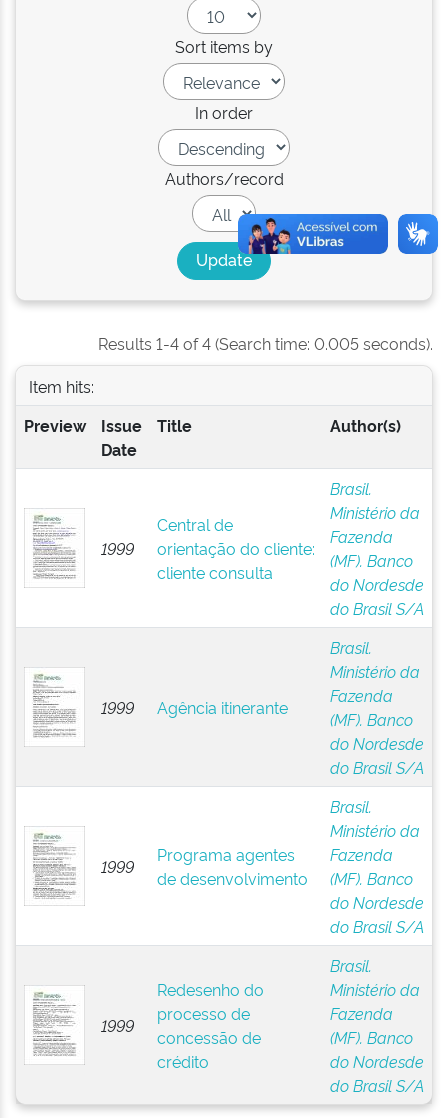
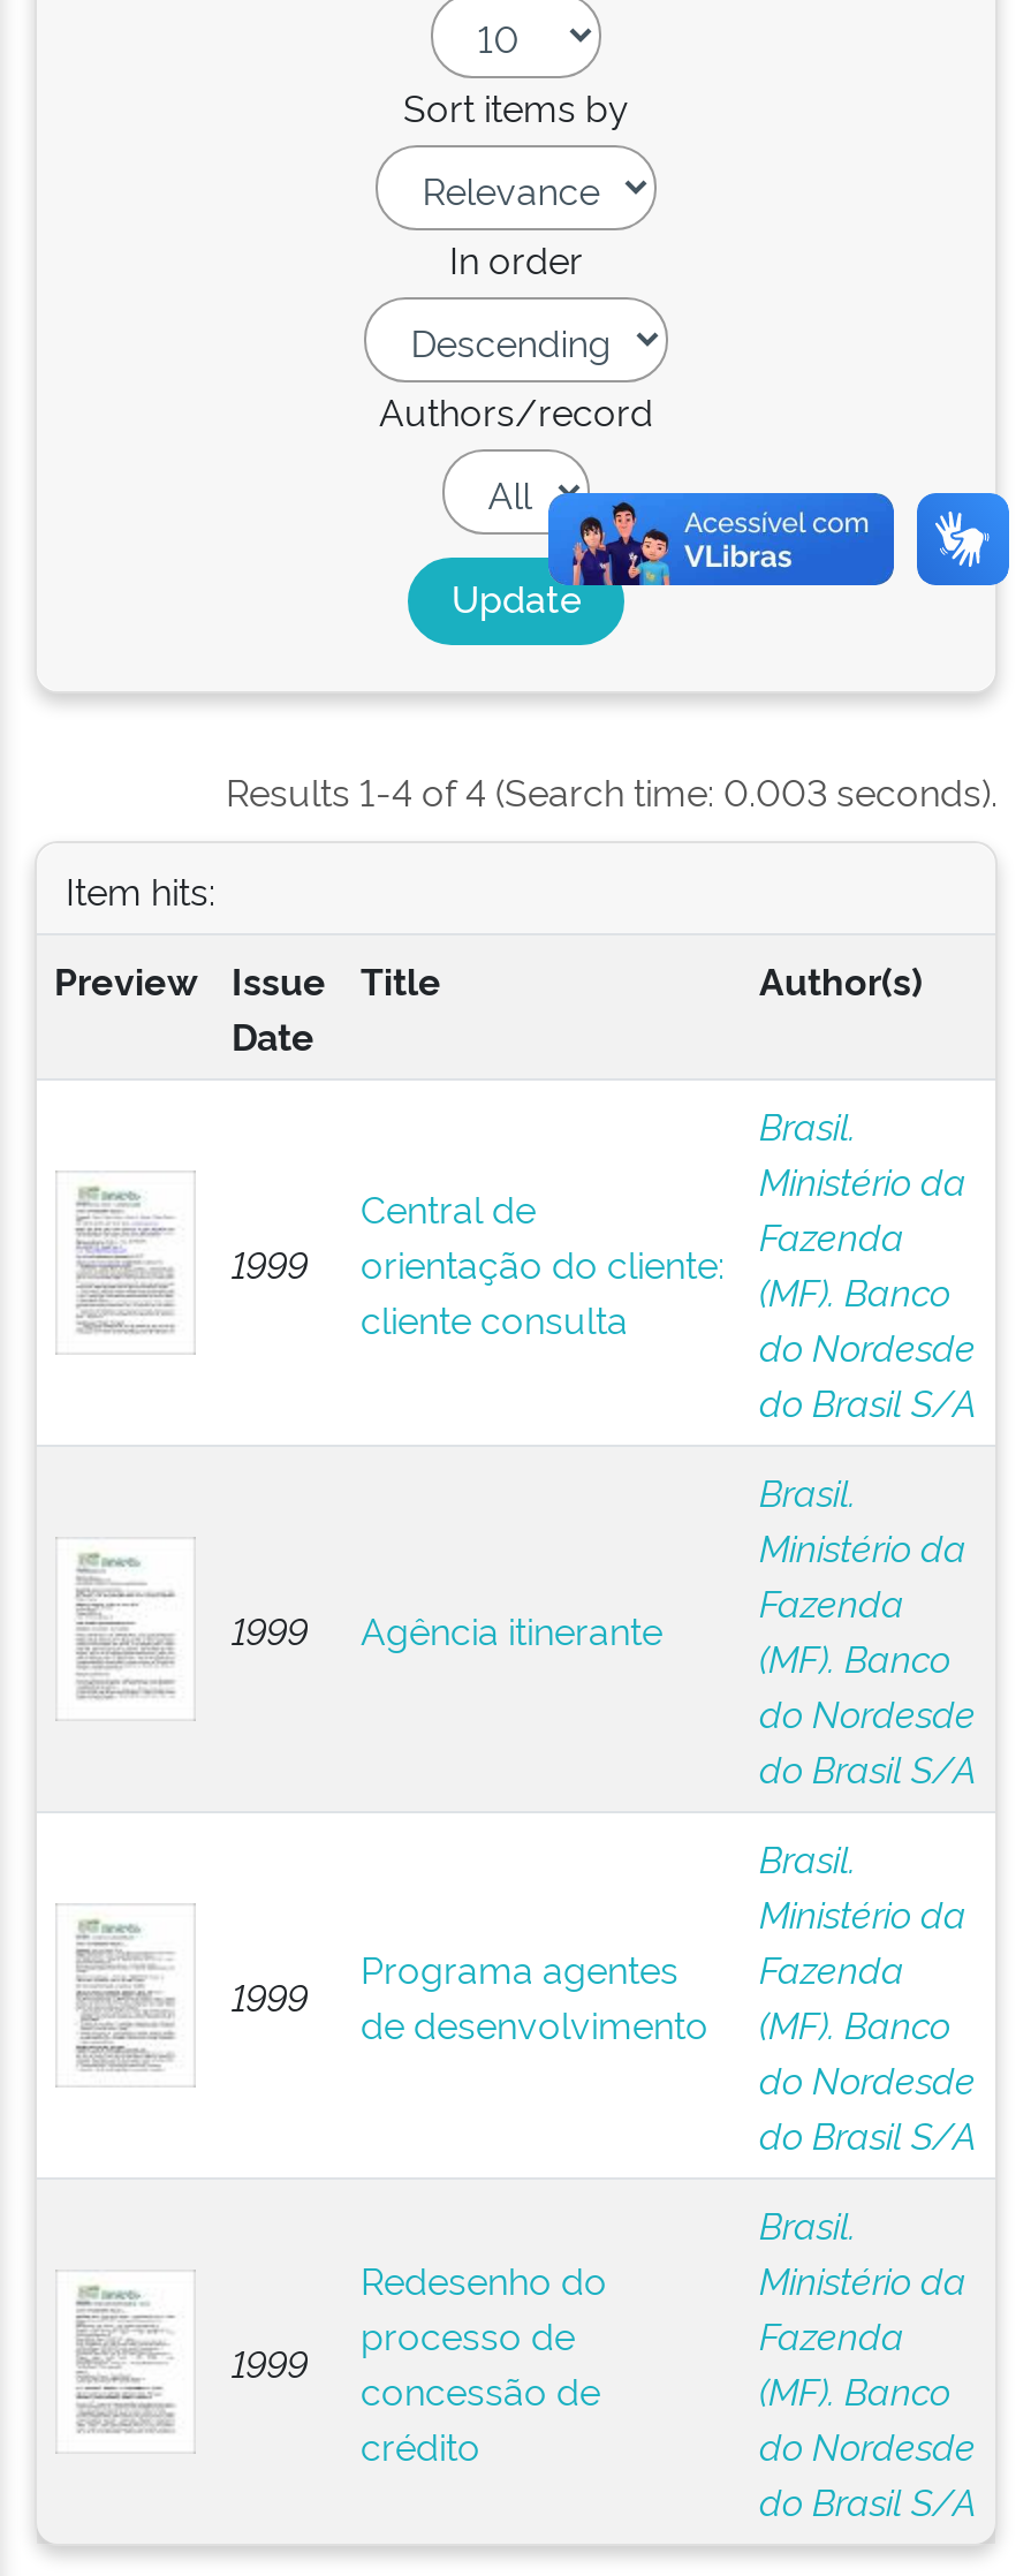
- Results 1-4 of 4 (Search time: 0.005 seconds).
+ Results 1-4 of 4 (Search time: 0.003 seconds).
